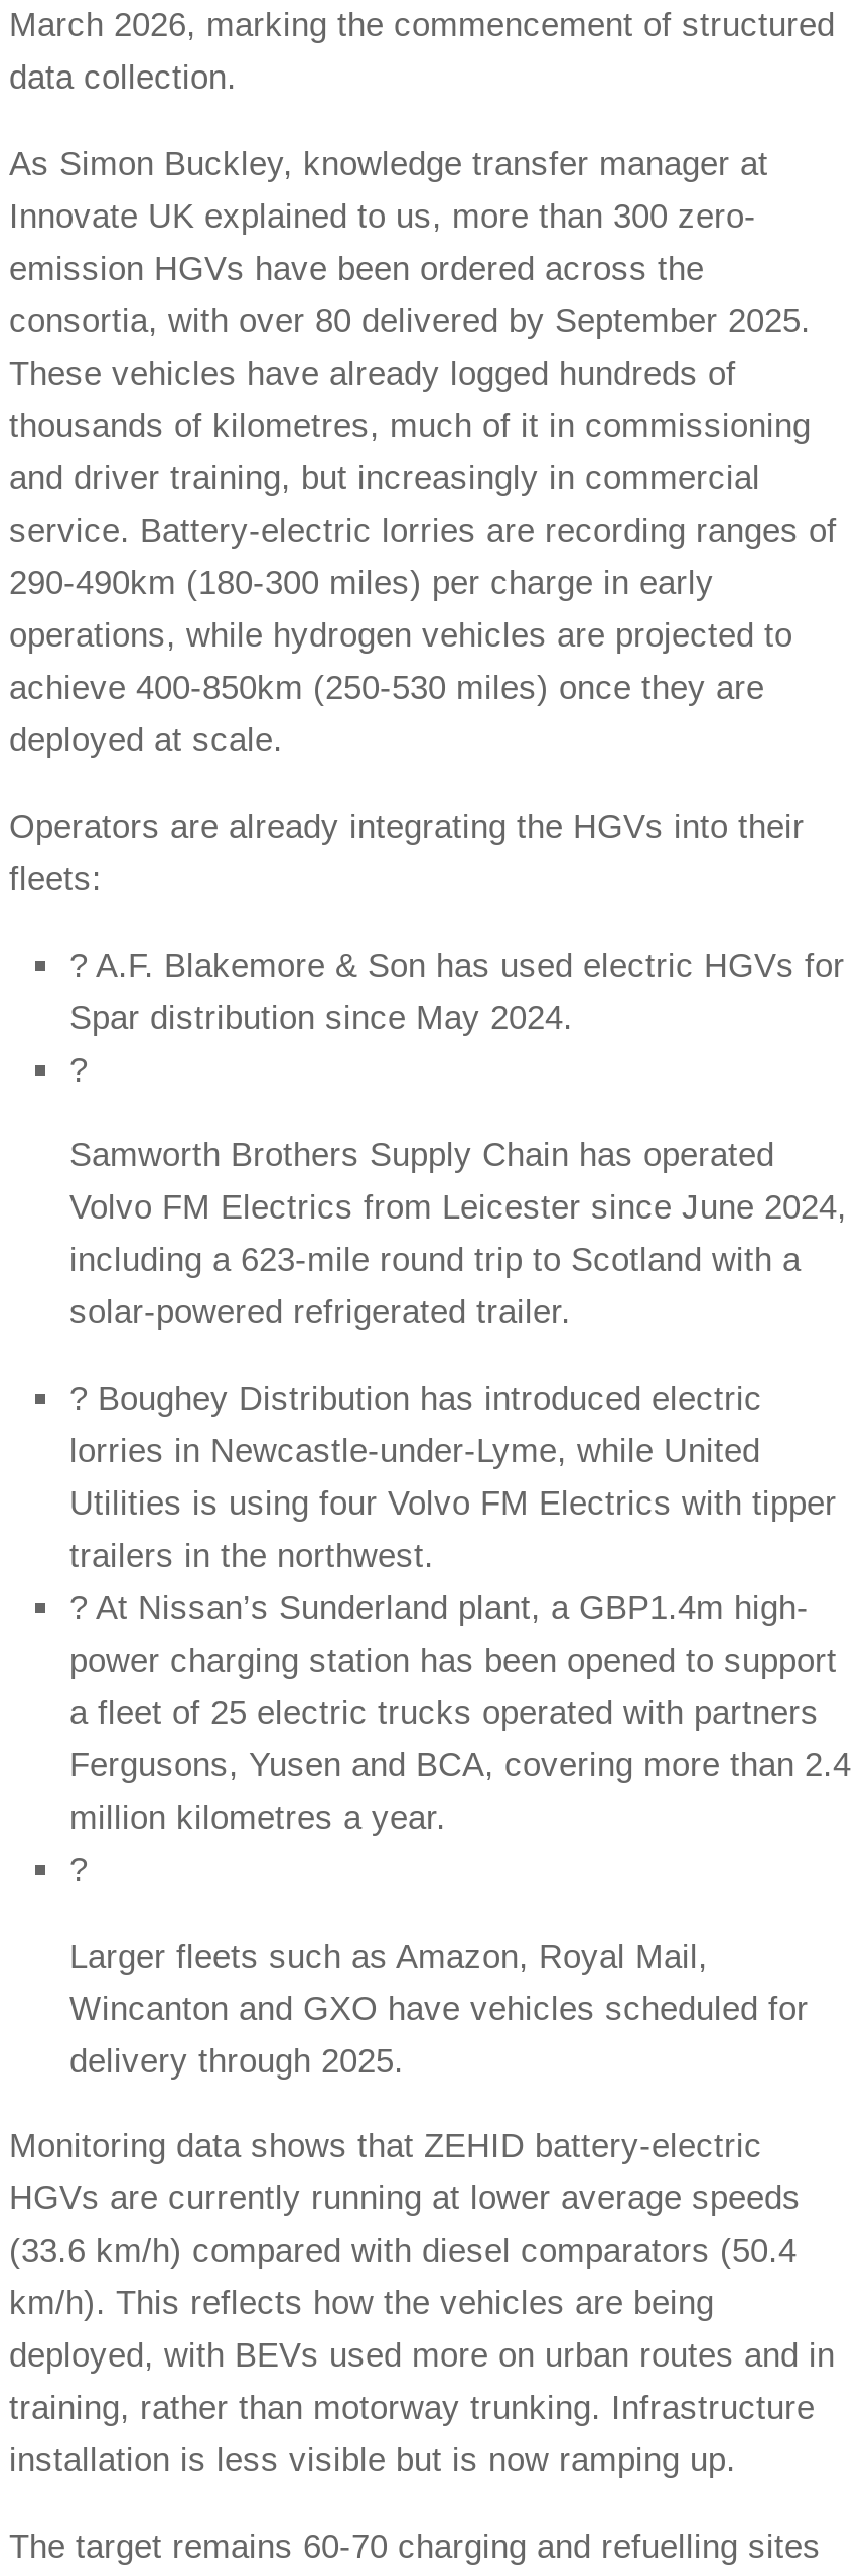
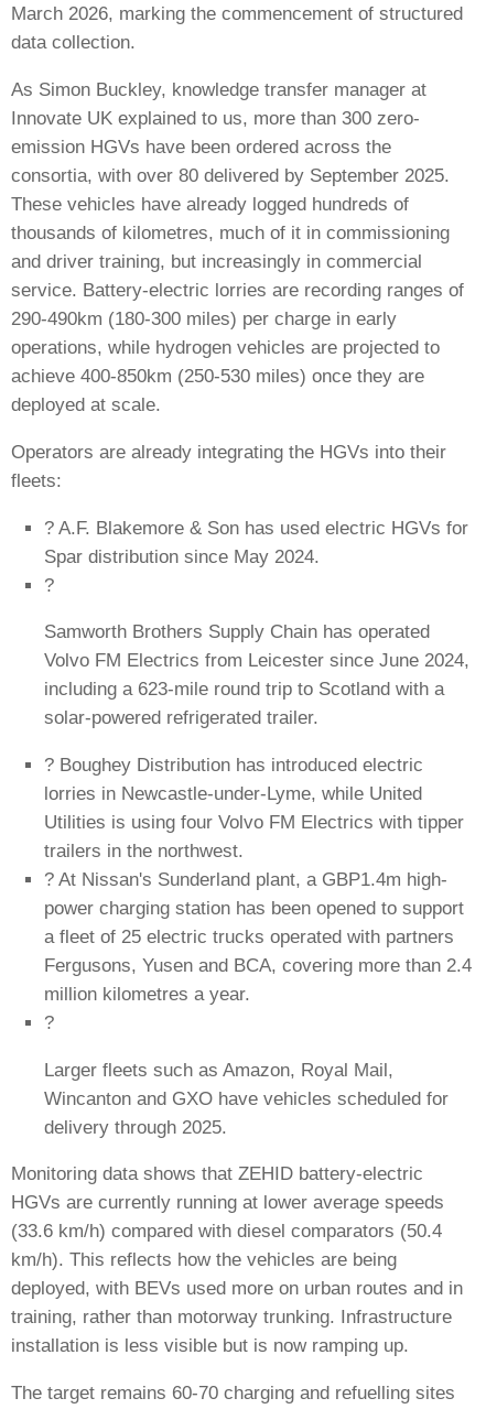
- ? At Nissan’s Sunderland plant, a GBP1.4m high-
+ ? At Nissan's Sunderland plant, a GBP1.4m high-
